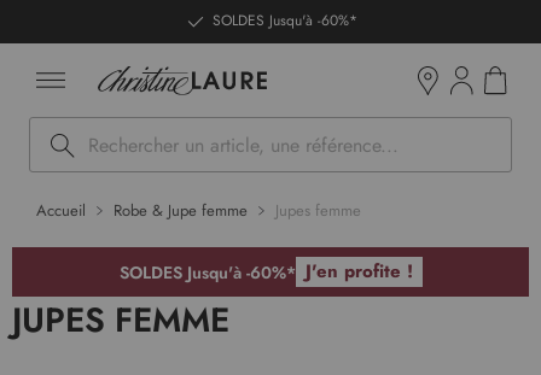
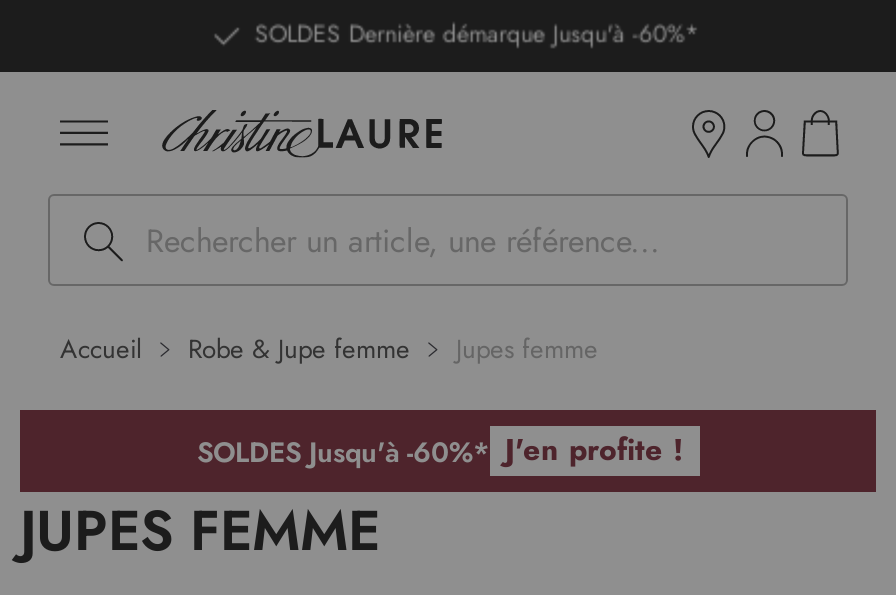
- SOLDES Jusqu'à -60%*
+ SOLDES Dernière démarque Jusqu'à -60%*
